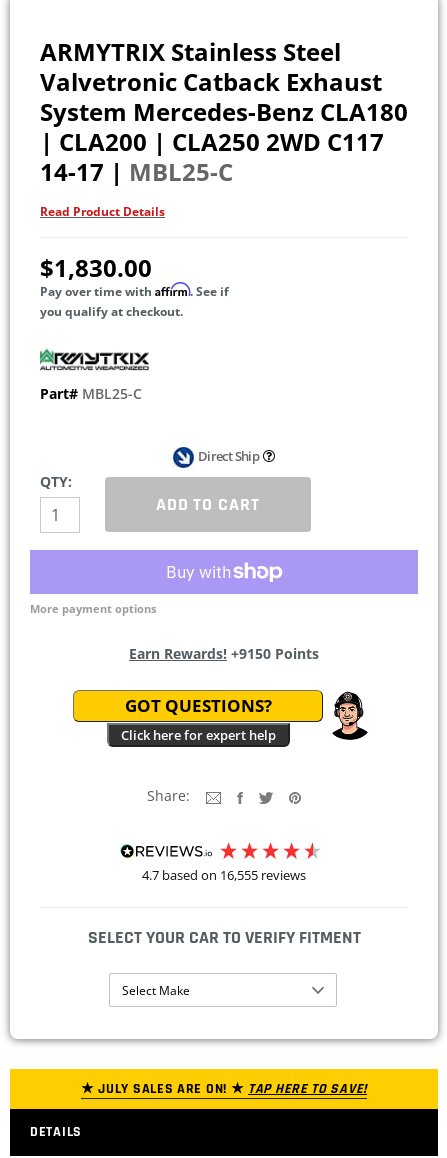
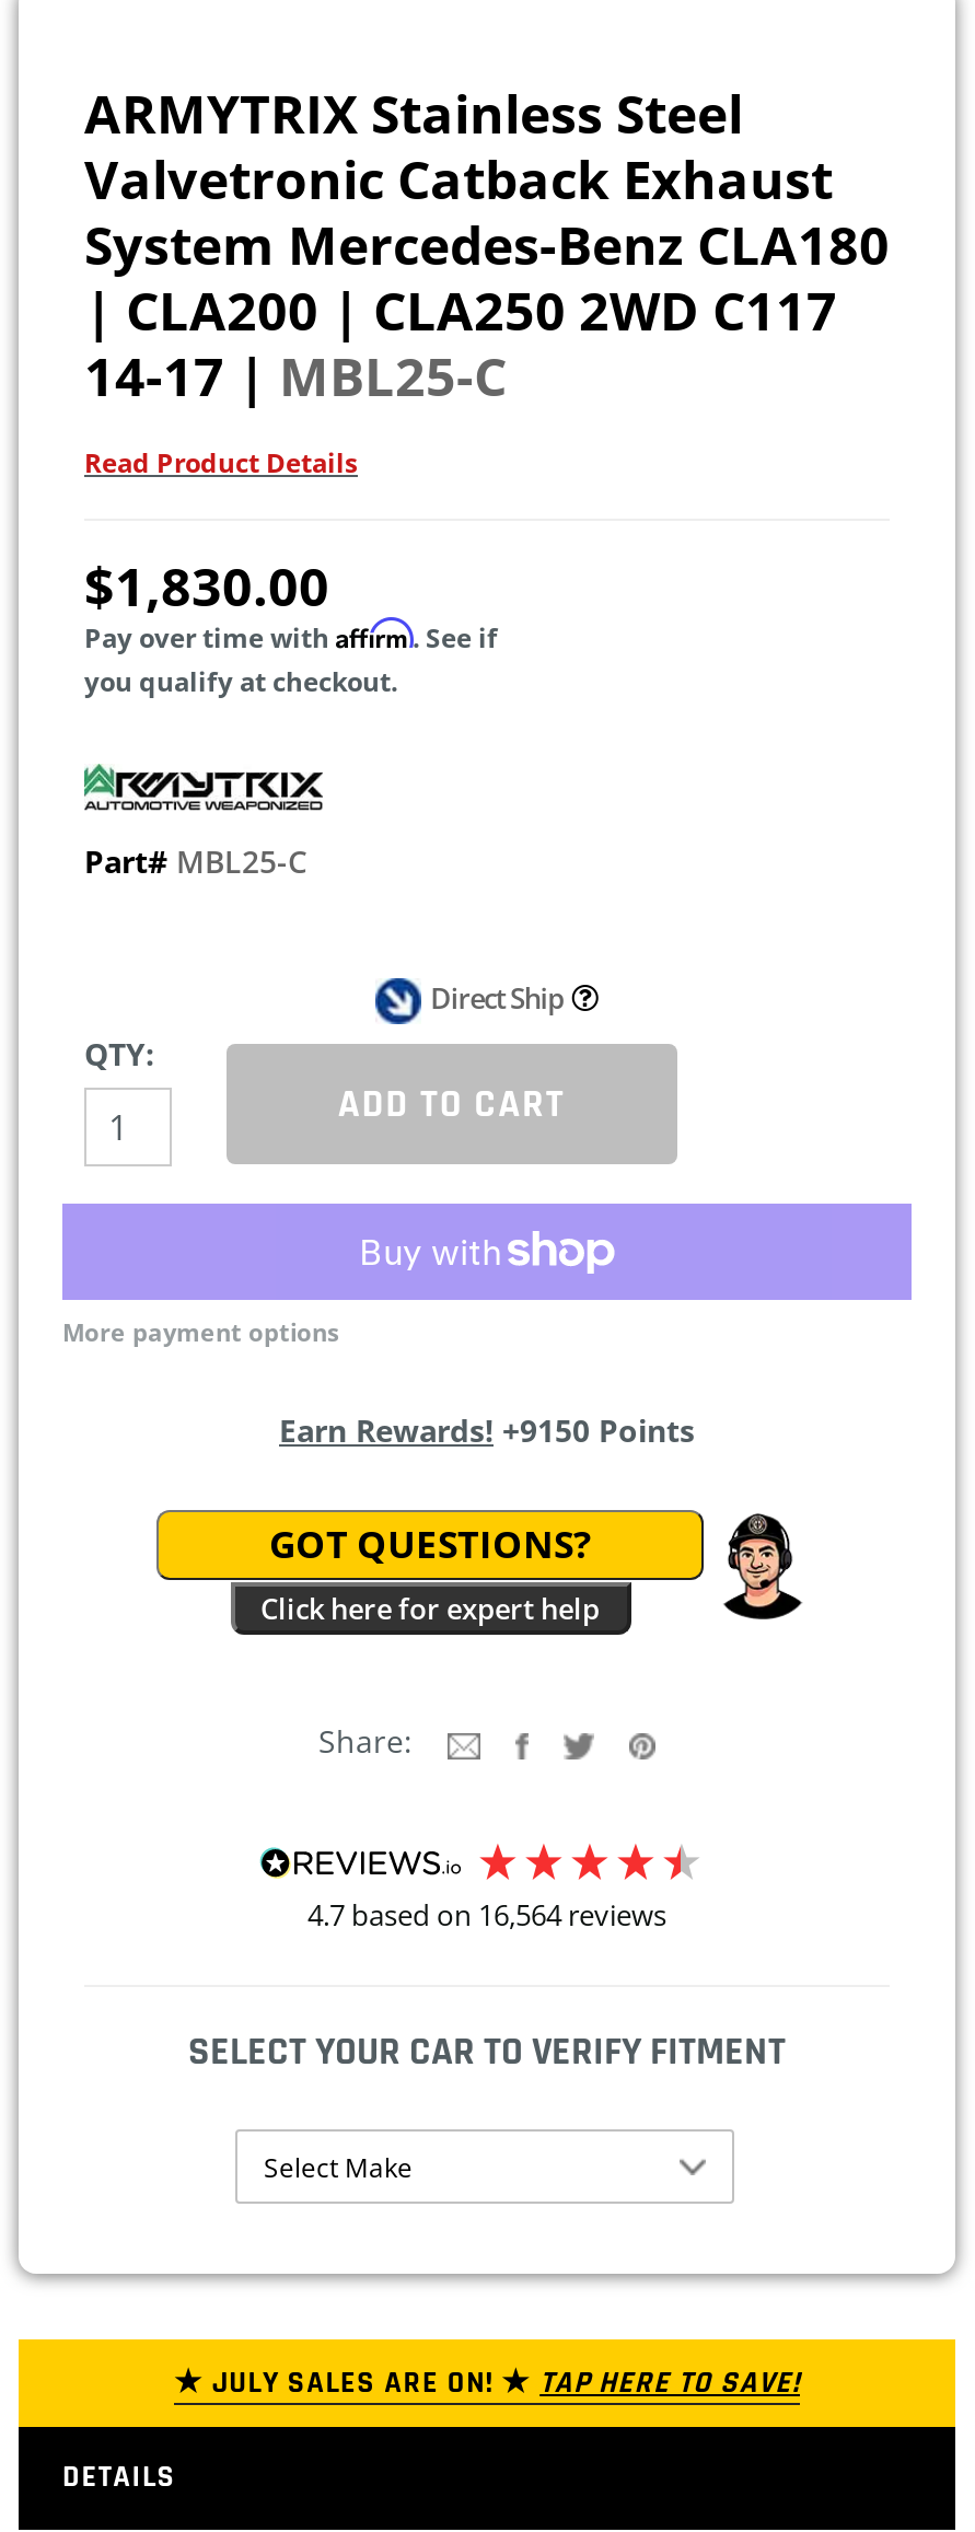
- 4.7 based on 16,555 reviews
+ 4.7 based on 16,564 reviews
